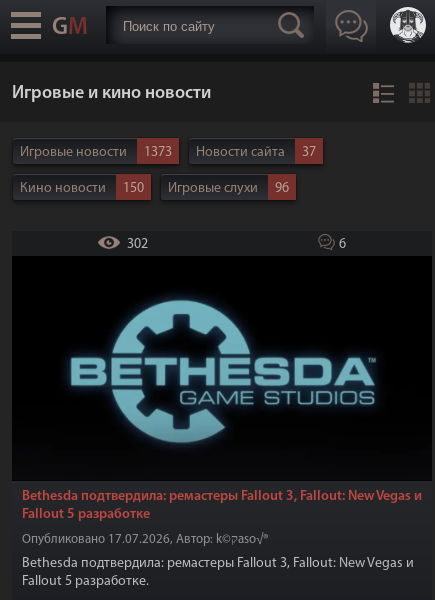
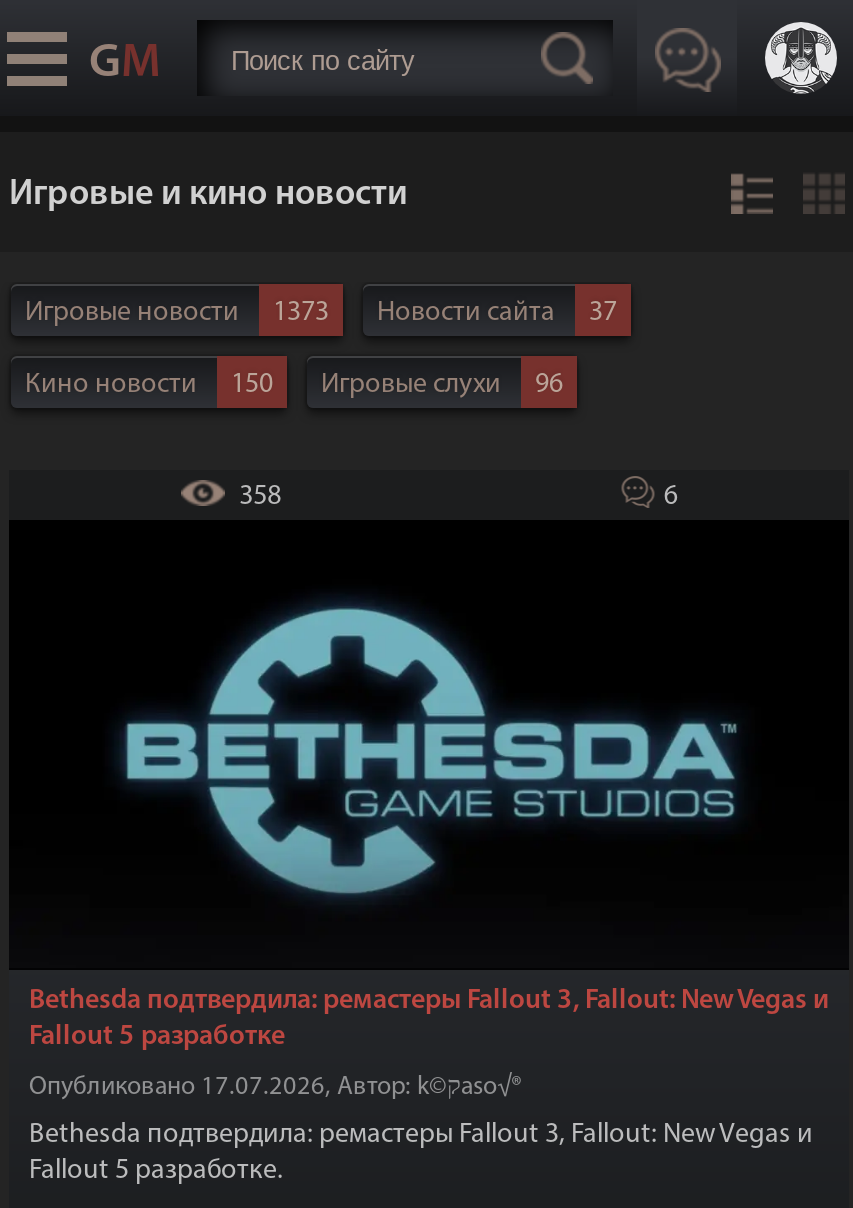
- 302
+ 358
